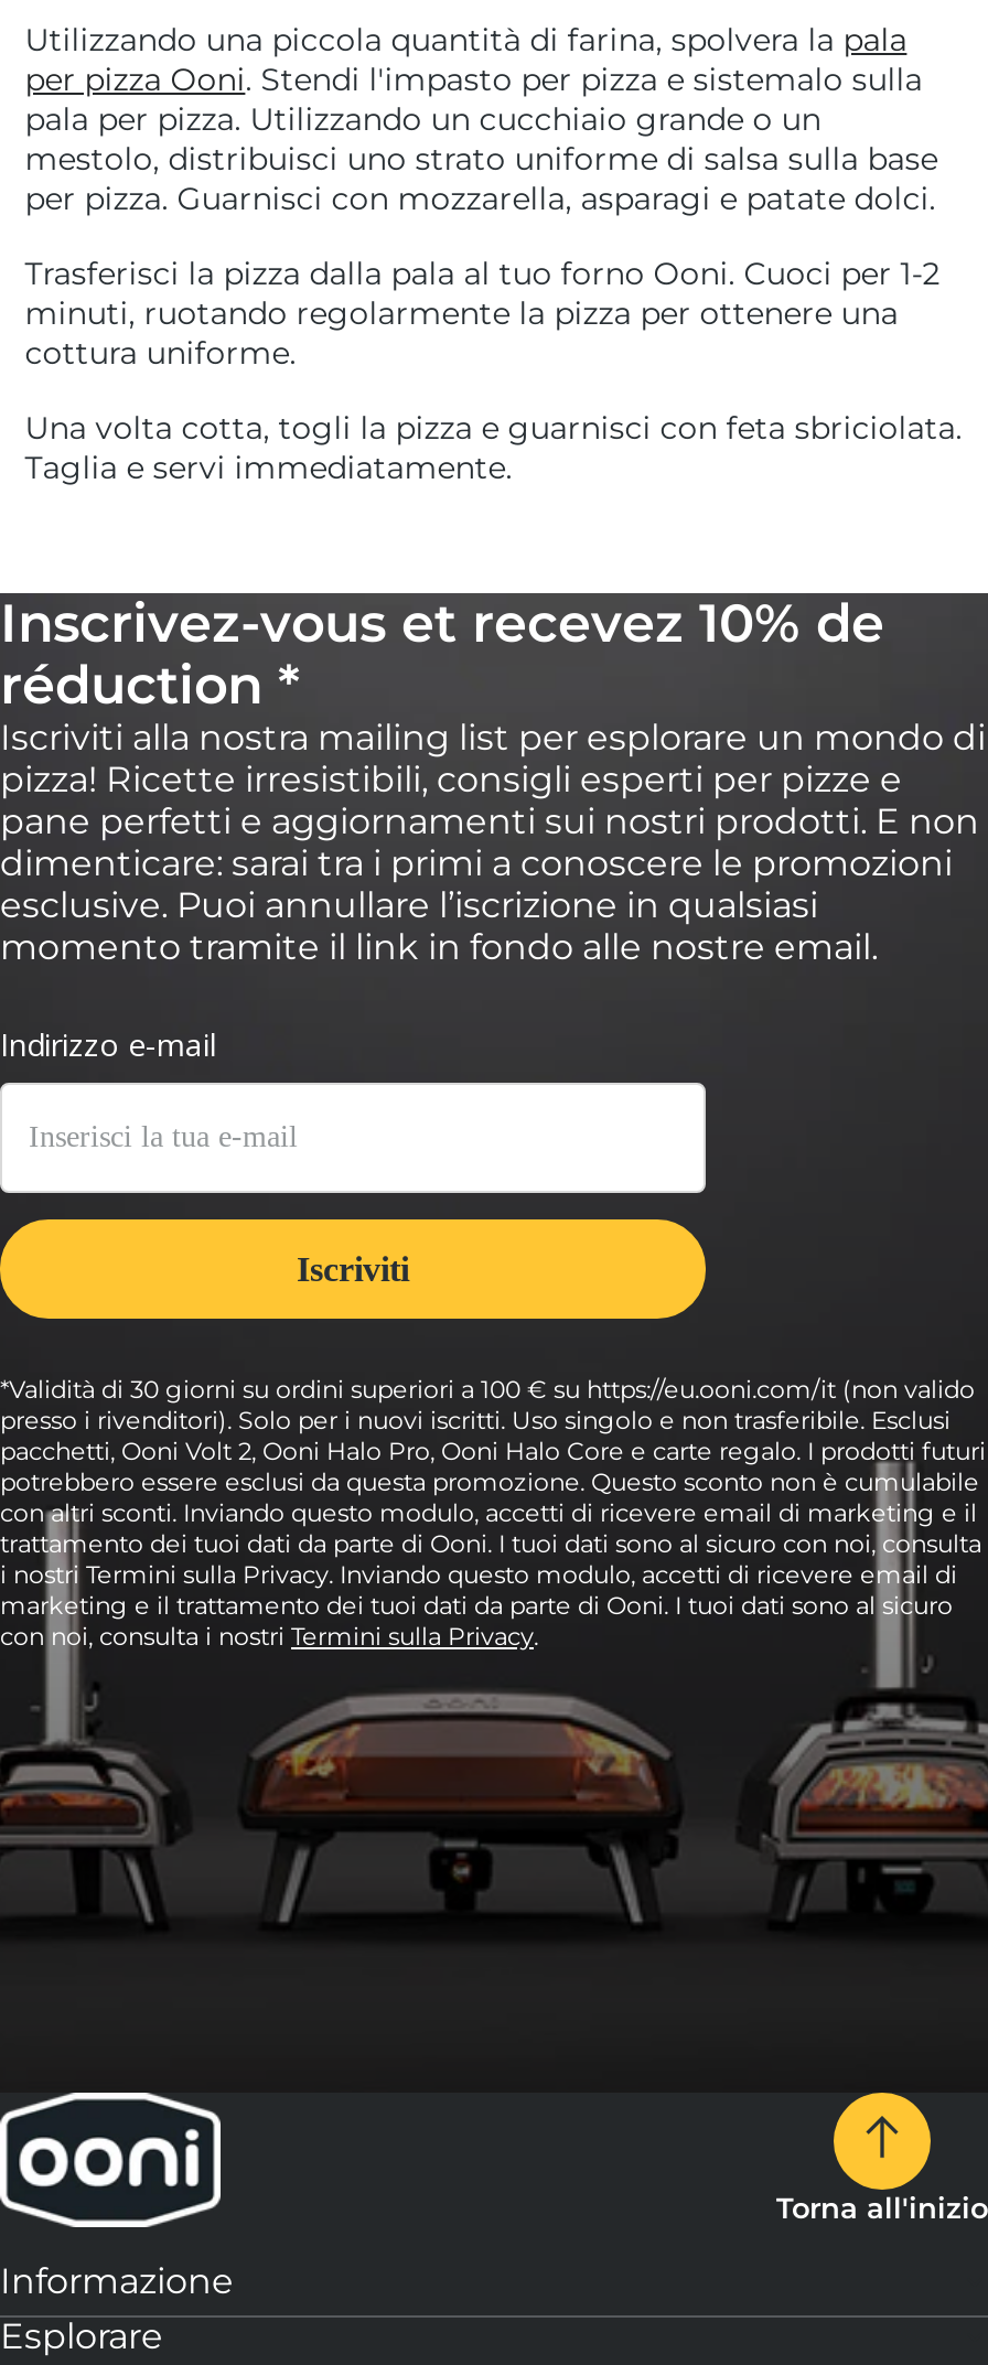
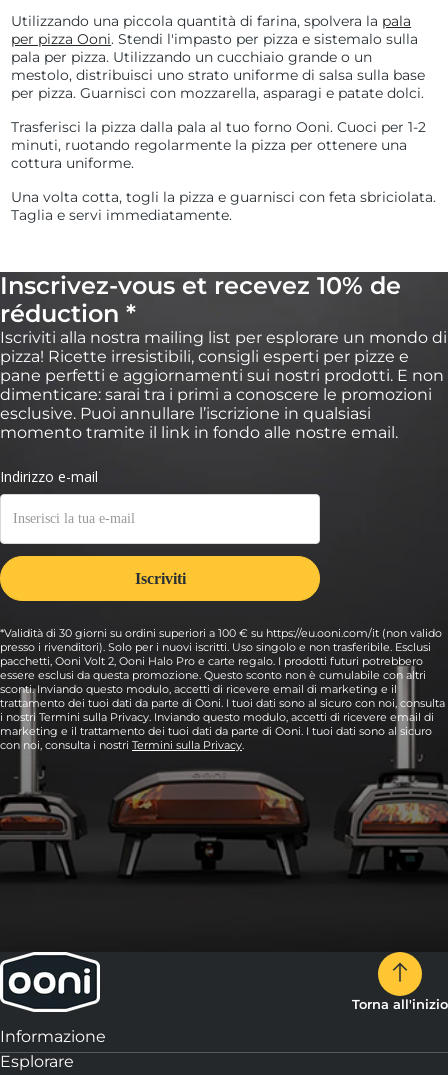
- pacchetti, Ooni Volt 2, Ooni Halo Pro, Ooni Halo Core e carte regalo. I prodotti futuri
- potrebbero essere esclusi da questa promozione. Questo sconto non è cumulabile
- con altri sconti. Inviando questo modulo, accetti di ricevere email di marketing e il
+ pacchetti, Ooni Volt 2, Ooni Halo Pro e carte regalo. I prodotti futuri potrebbero
+ essere esclusi da questa promozione. Questo sconto non è cumulabile con altri
+ sconti. Inviando questo modulo, accetti di ricevere email di marketing e il
